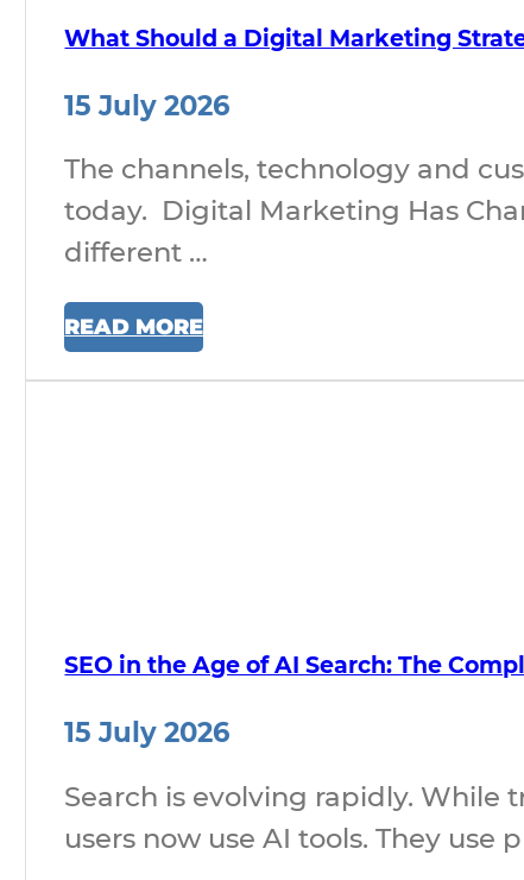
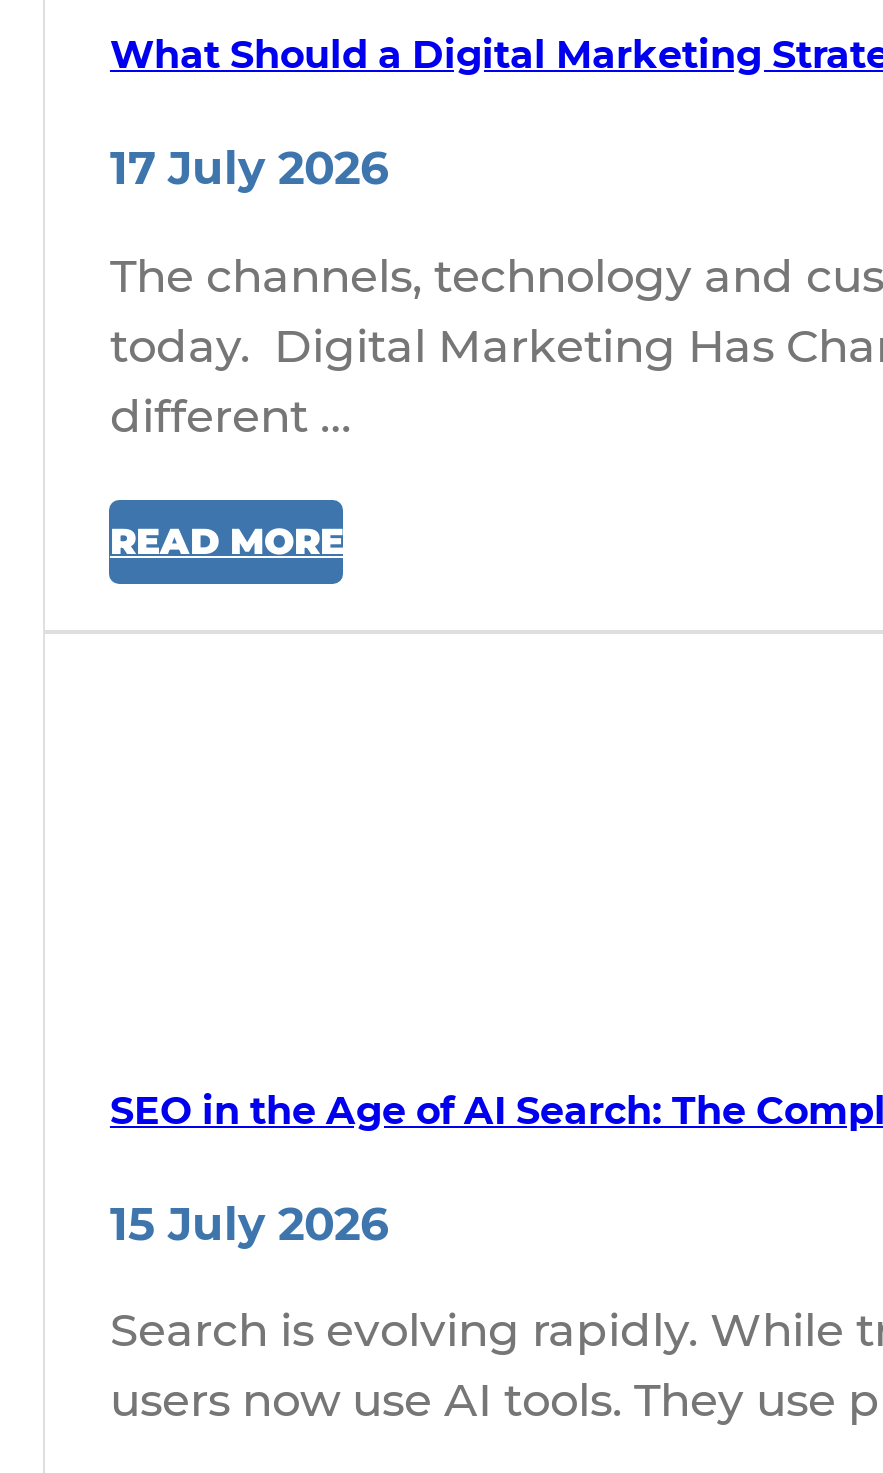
- 15 July 2026
+ 17 July 2026
